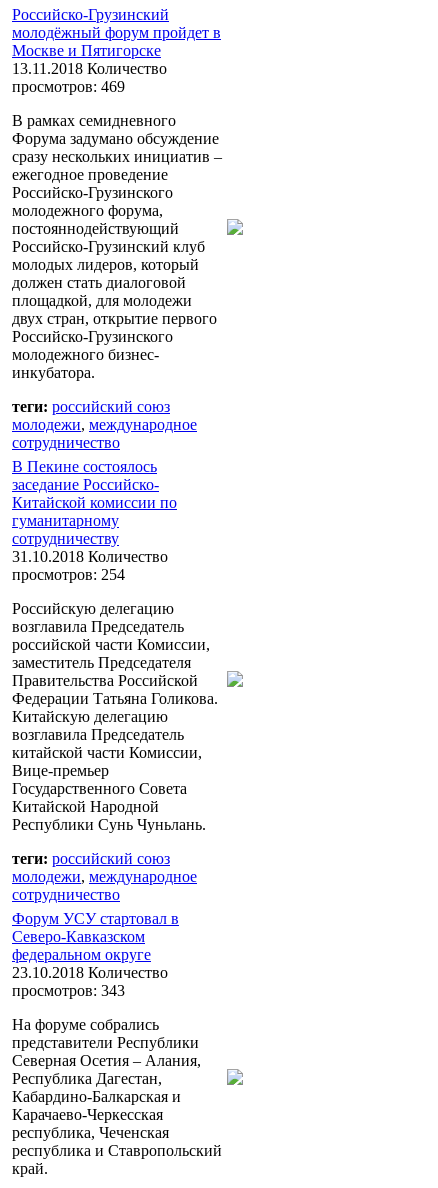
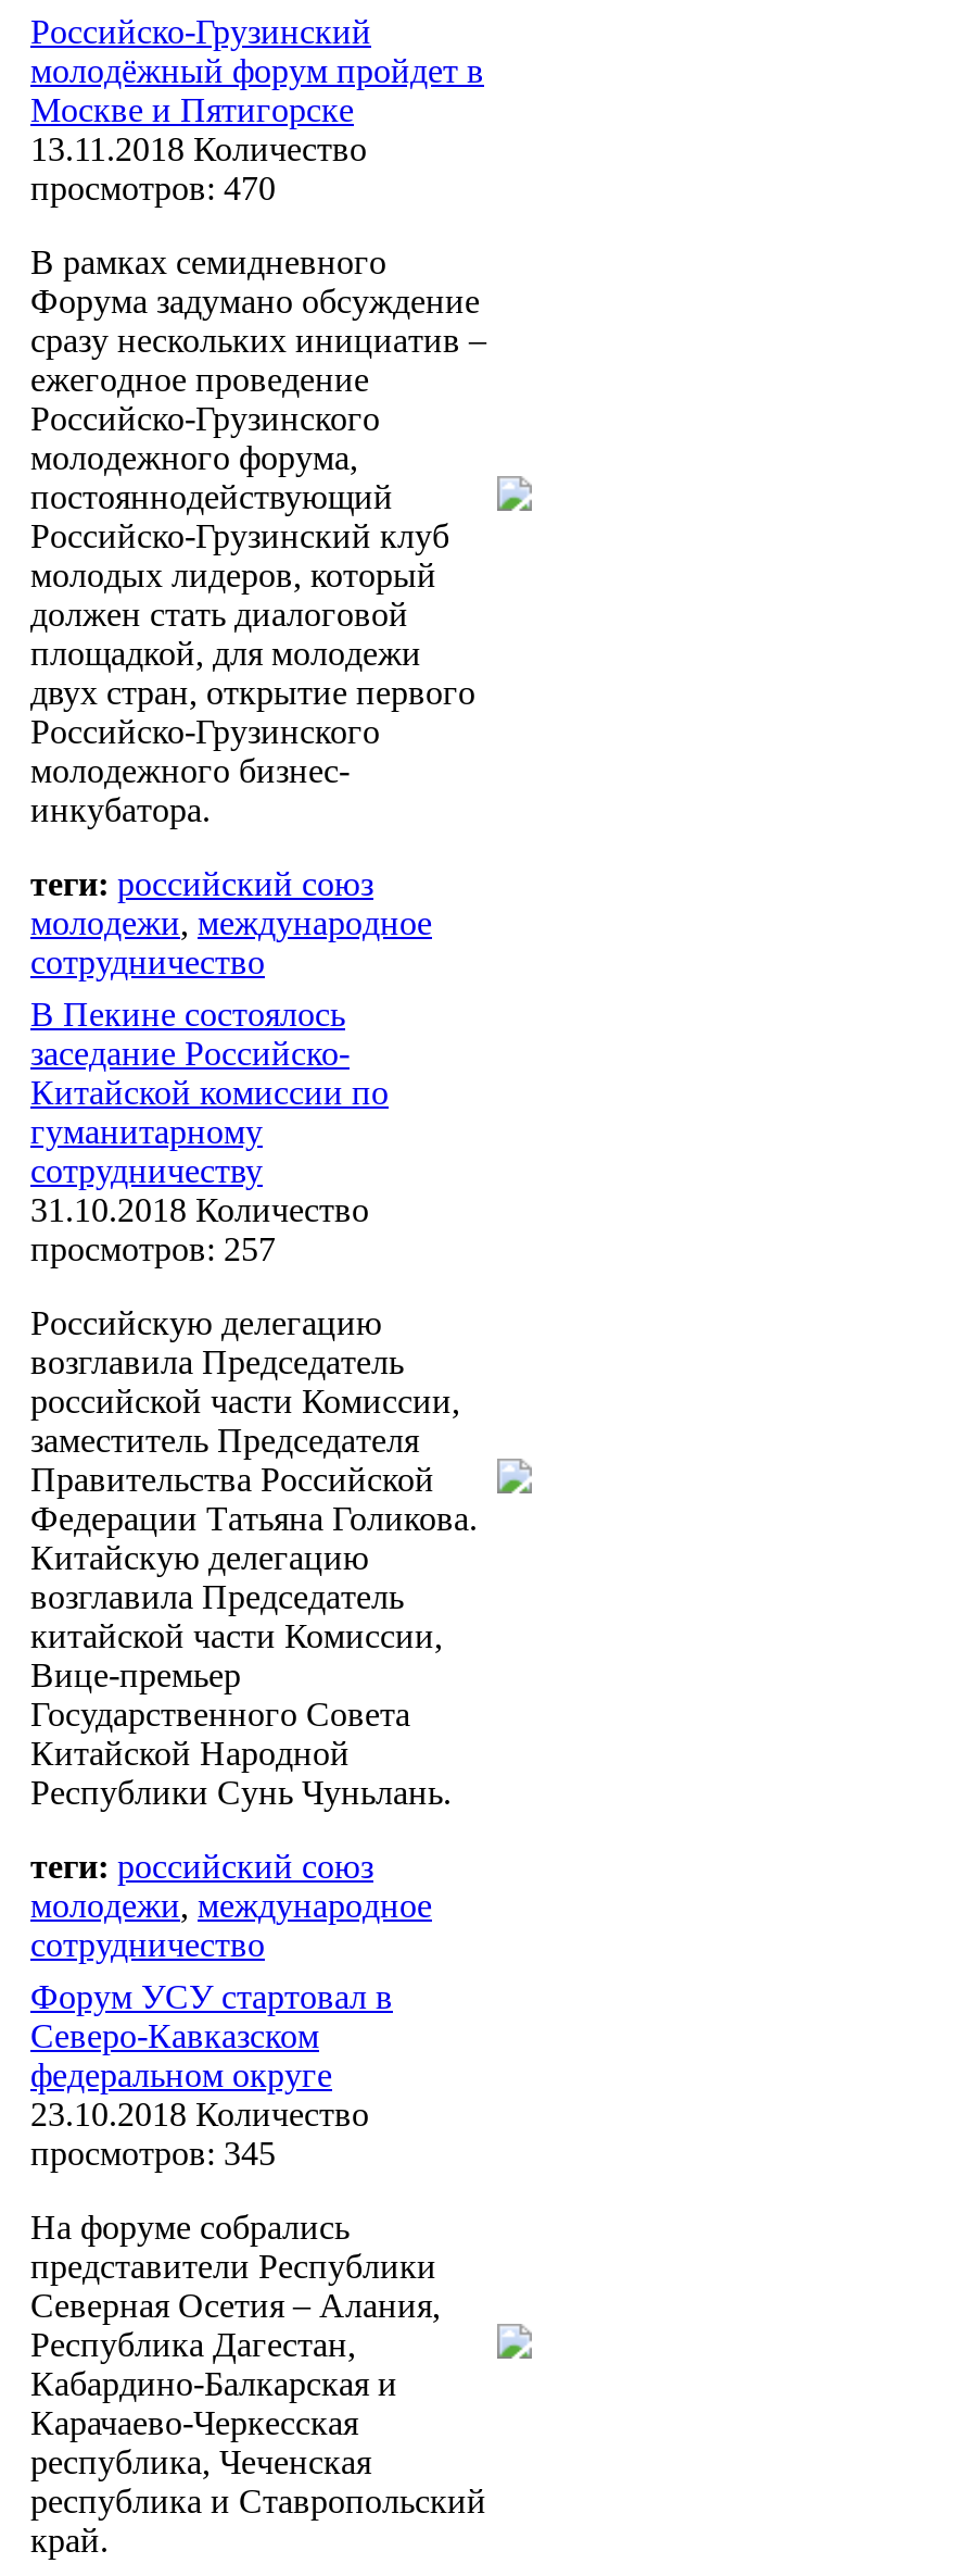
- просмотров: 469
+ просмотров: 470

- просмотров: 254
+ просмотров: 257

- просмотров: 343
+ просмотров: 345
